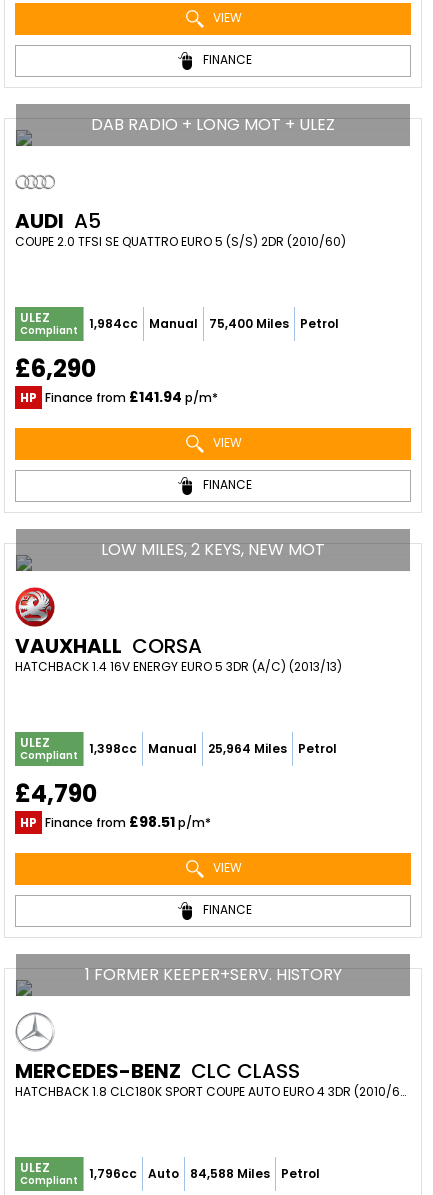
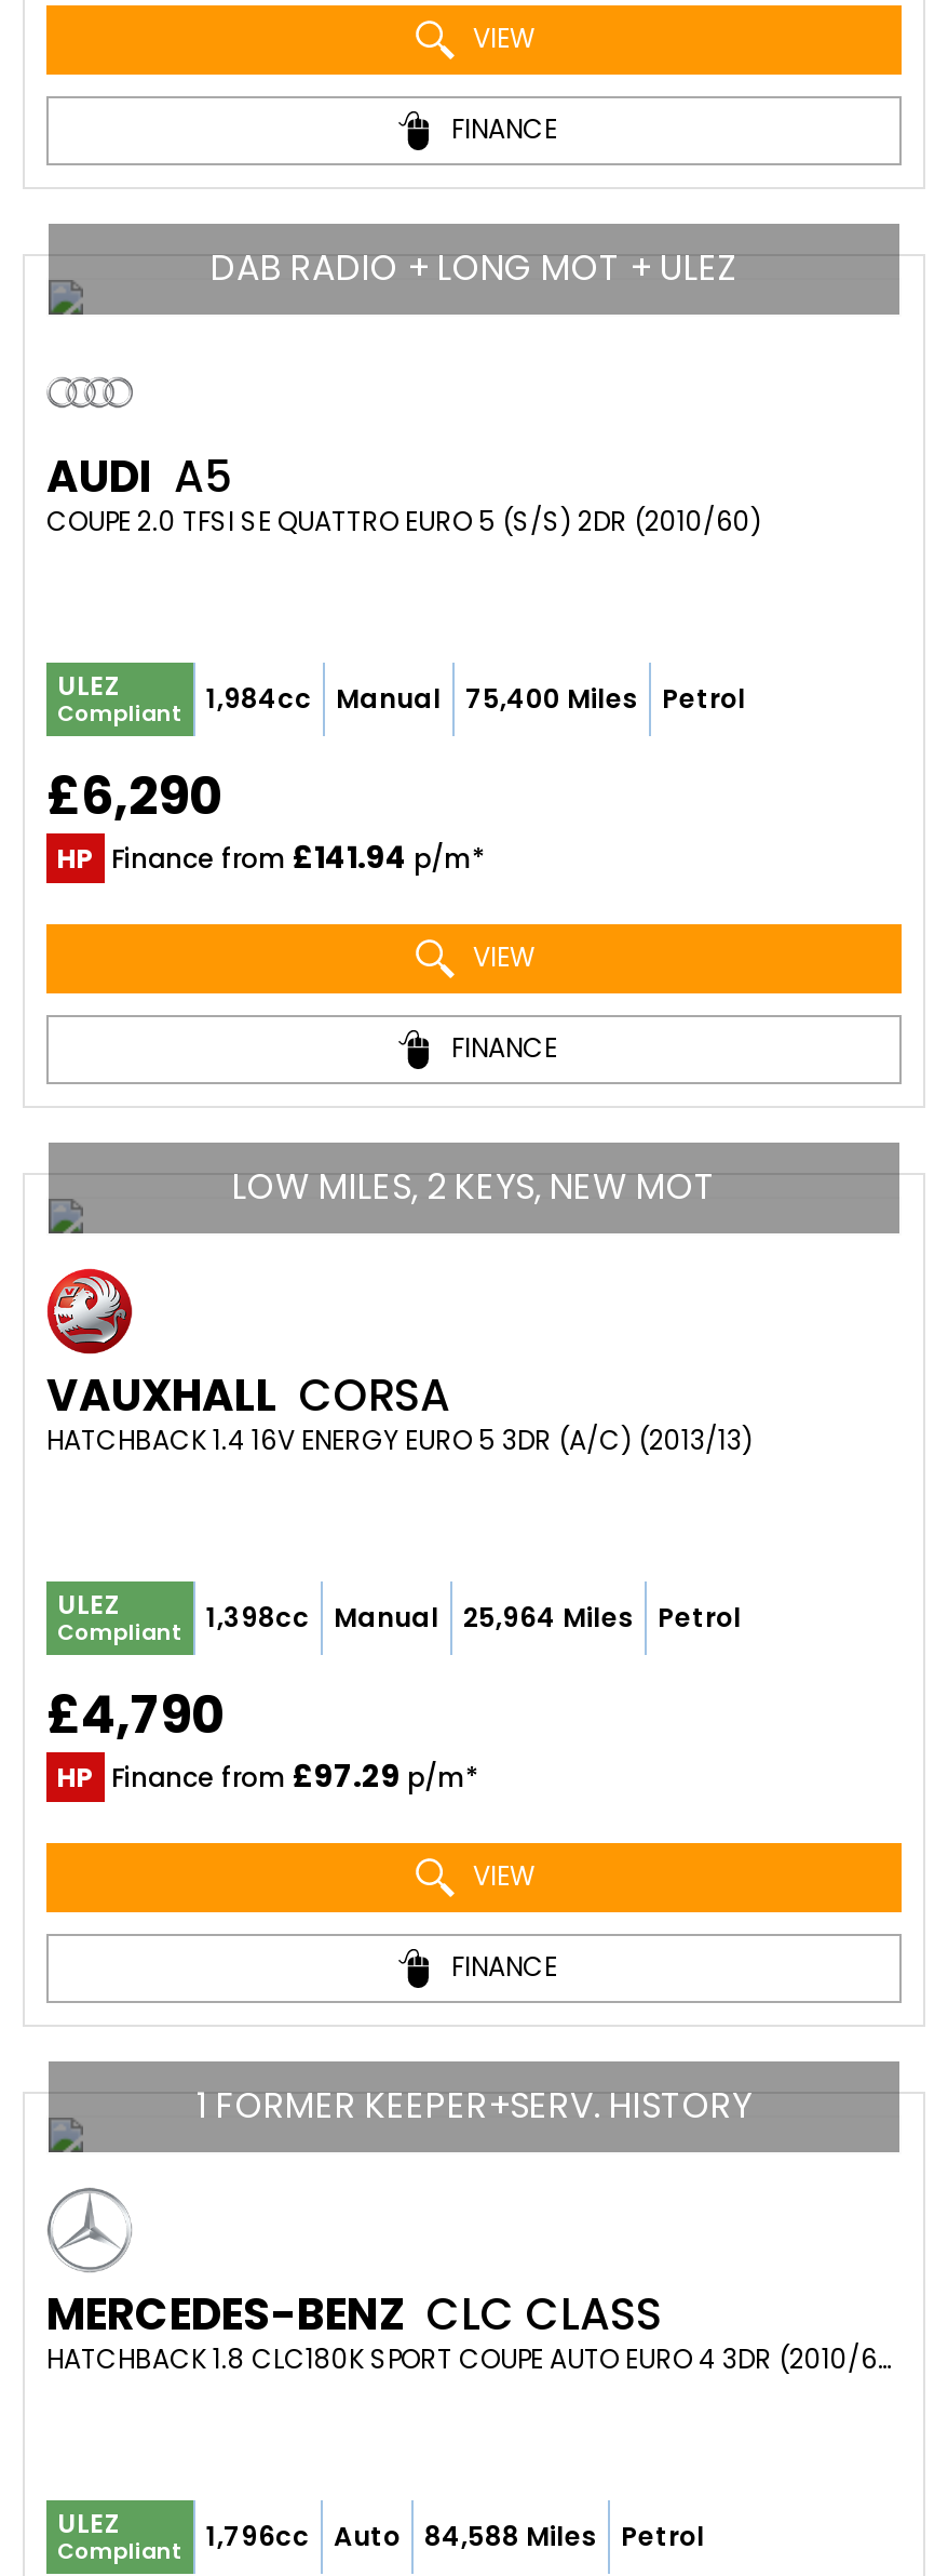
- HP Finance from £98.51 p/m*
+ HP Finance from £97.29 p/m*
